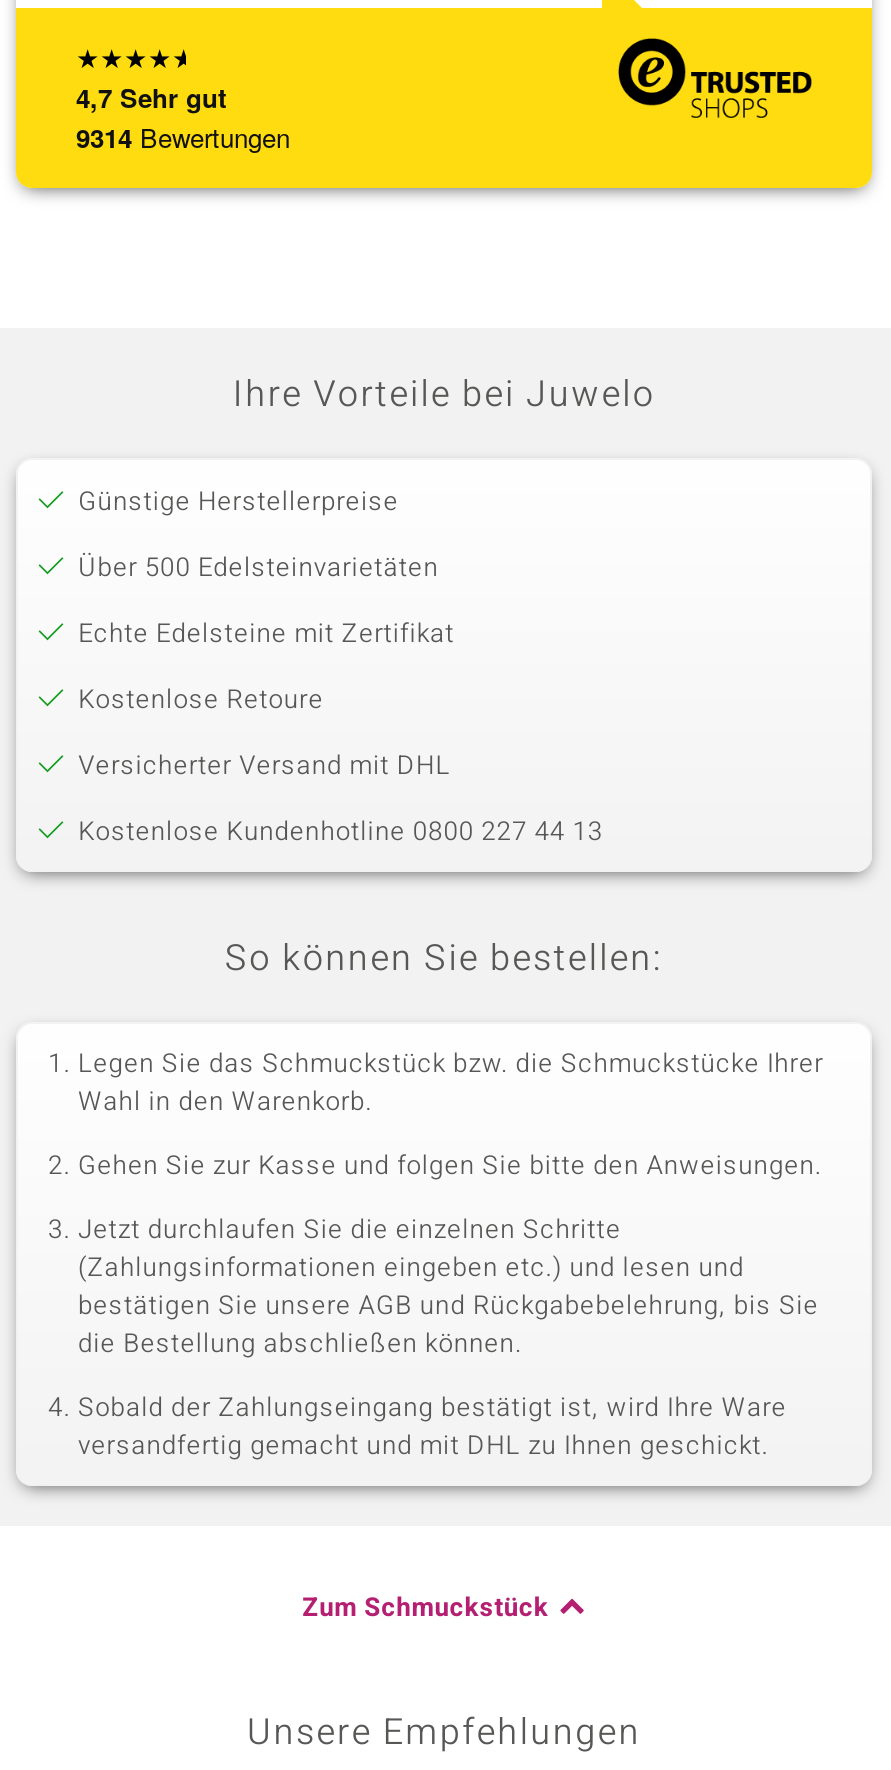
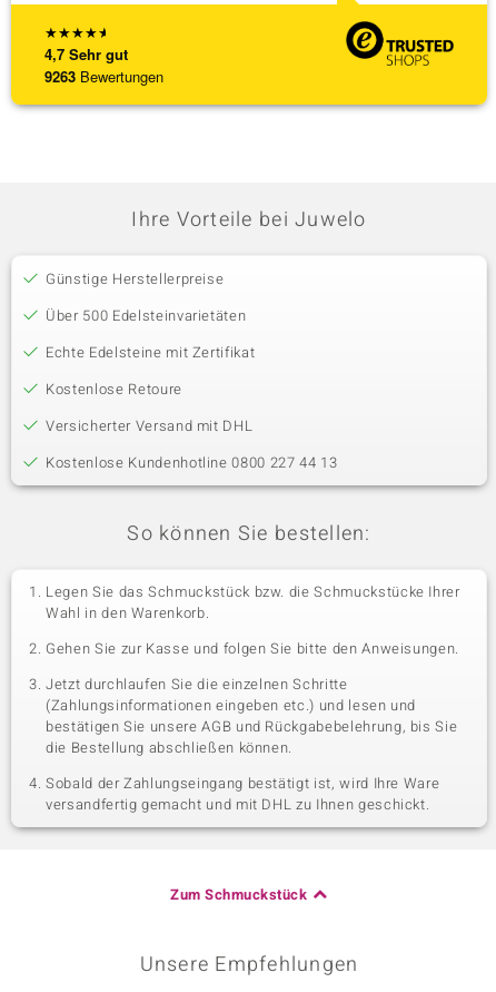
- 9314 Bewertungen
+ 9263 Bewertungen
